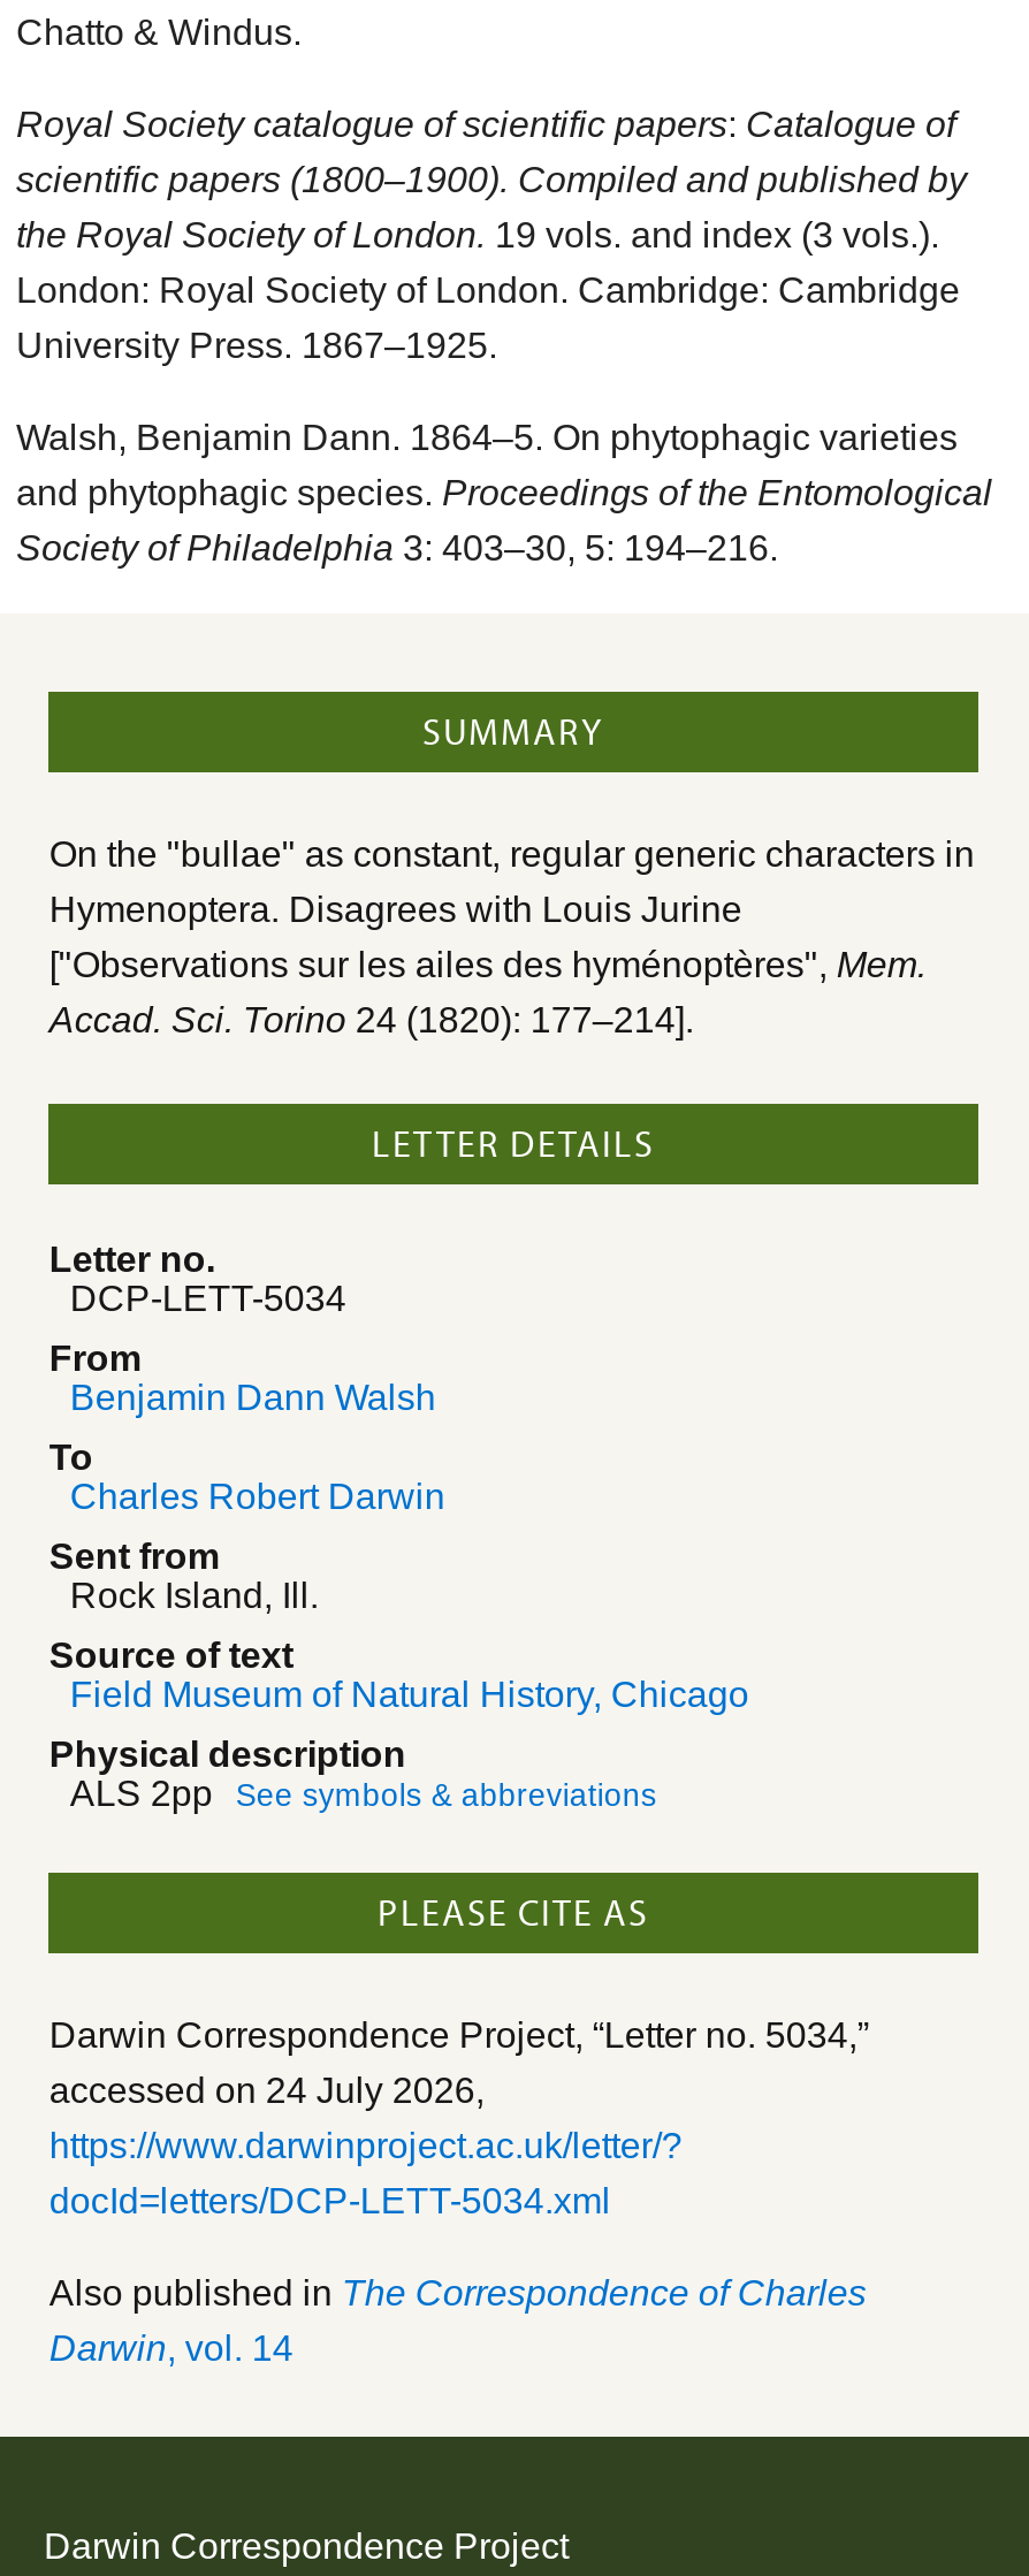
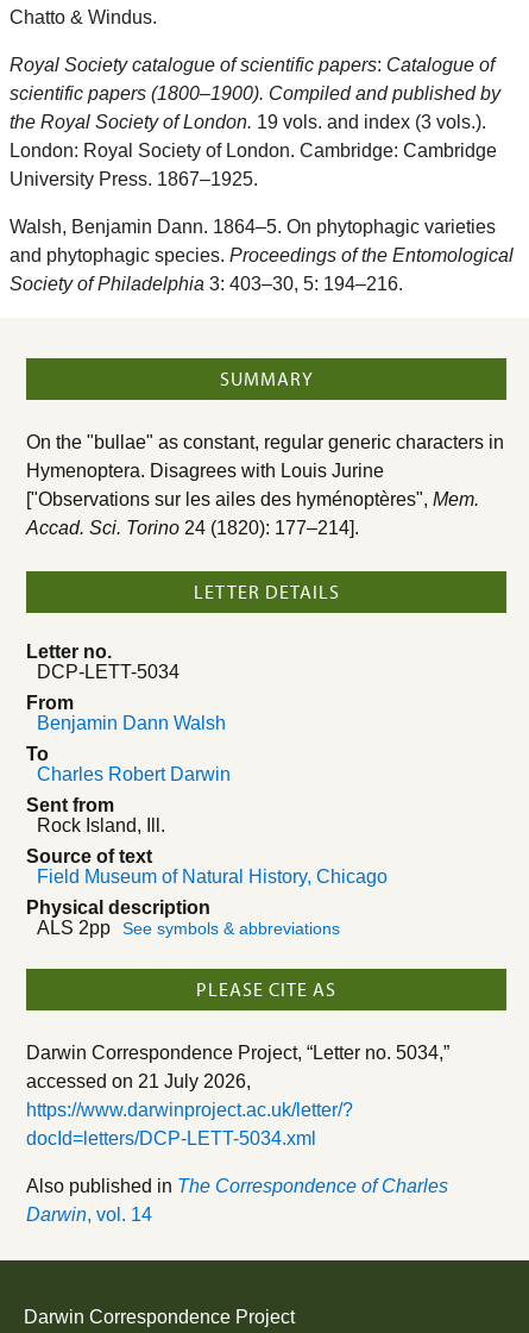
- accessed on 24 July 2026,
+ accessed on 21 July 2026,
